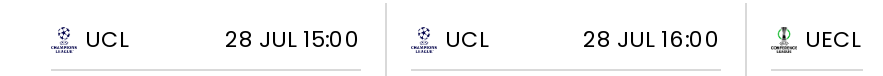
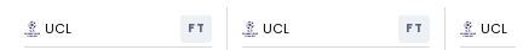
- 28 JUL 15:00
+ FT

- 28 JUL 16:00
+ FT

- UECL
+ UCL
